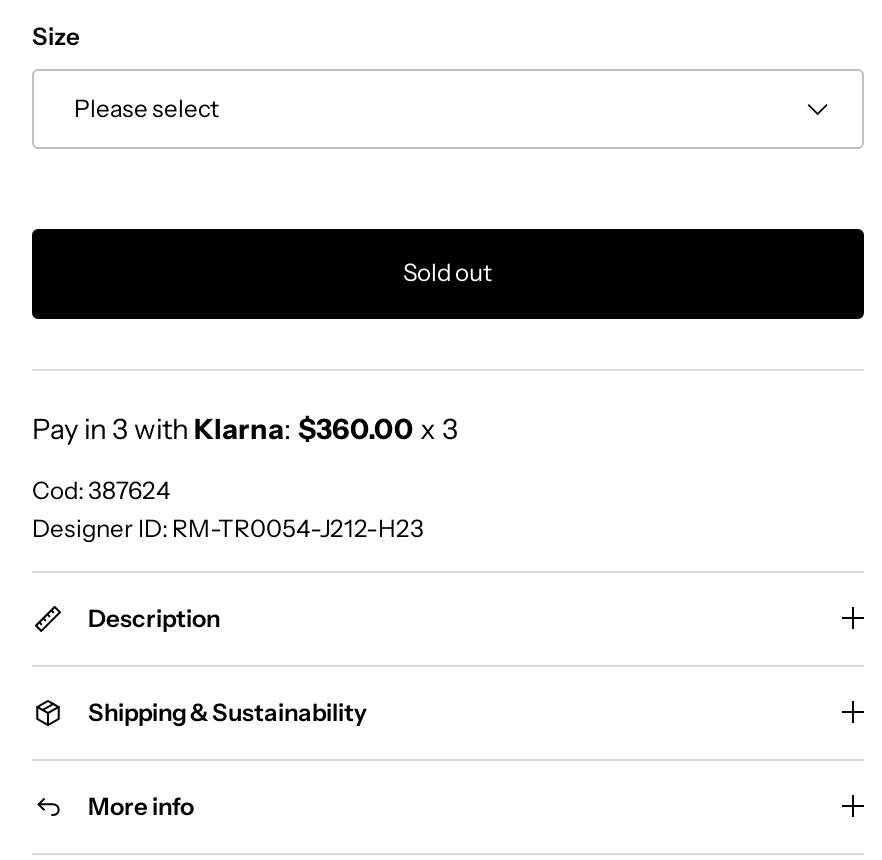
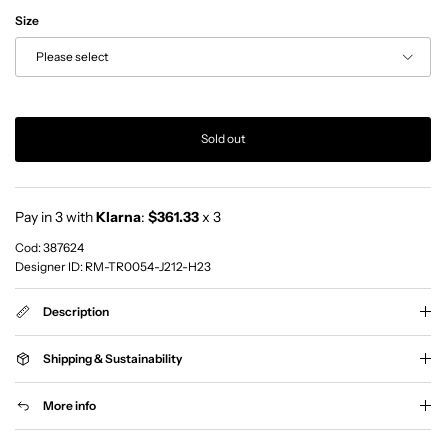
- Pay in 3 with Klarna: $360.00 x 3
+ Pay in 3 with Klarna: $361.33 x 3
